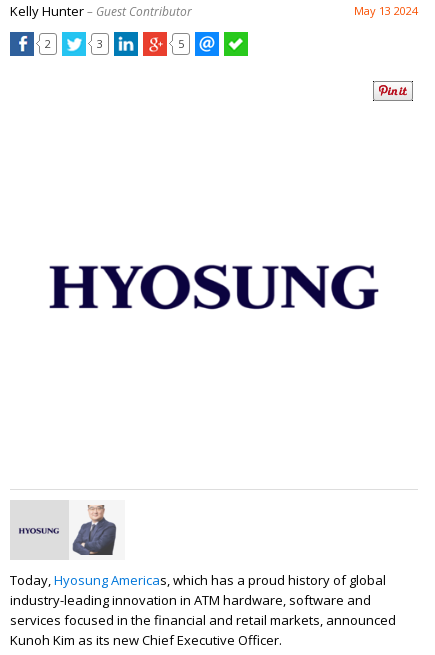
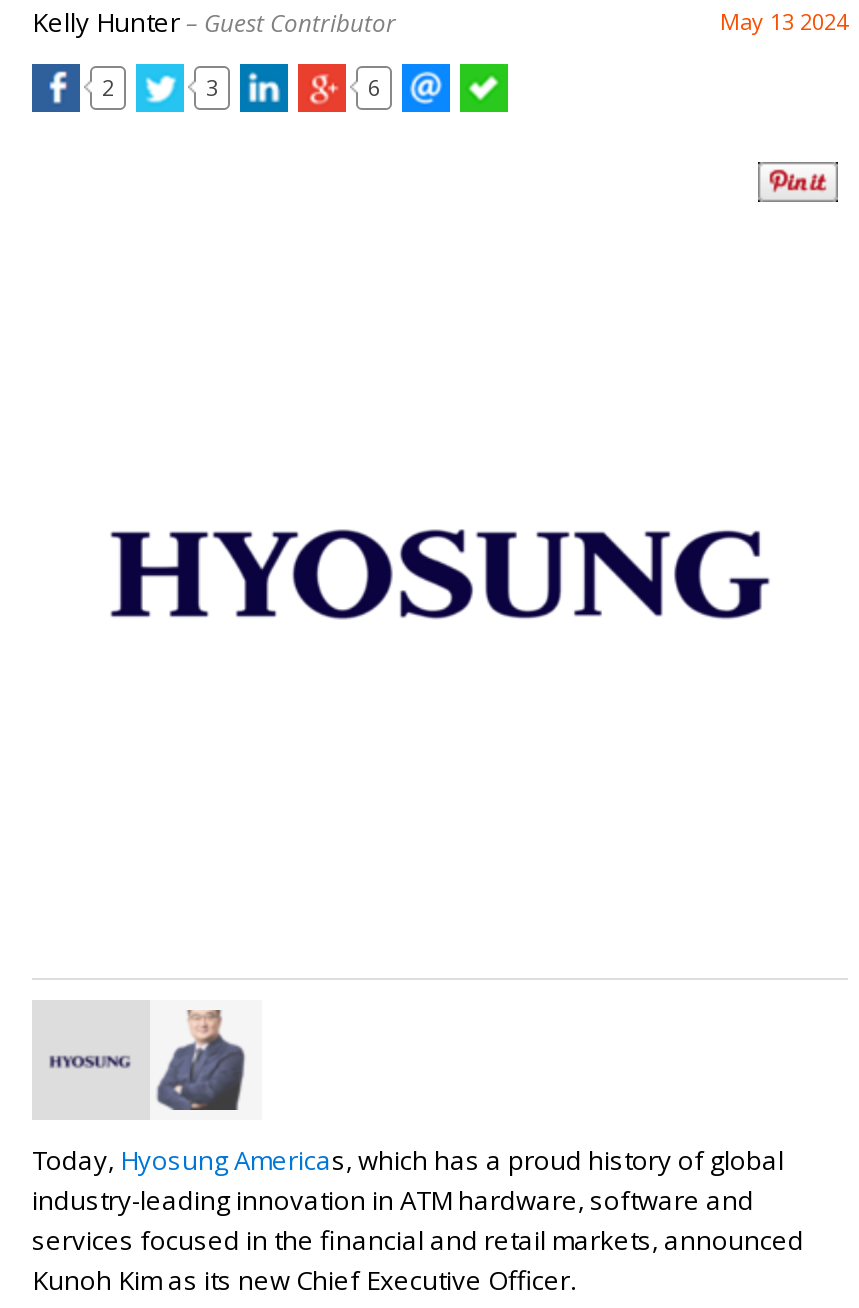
- 5
+ 6
